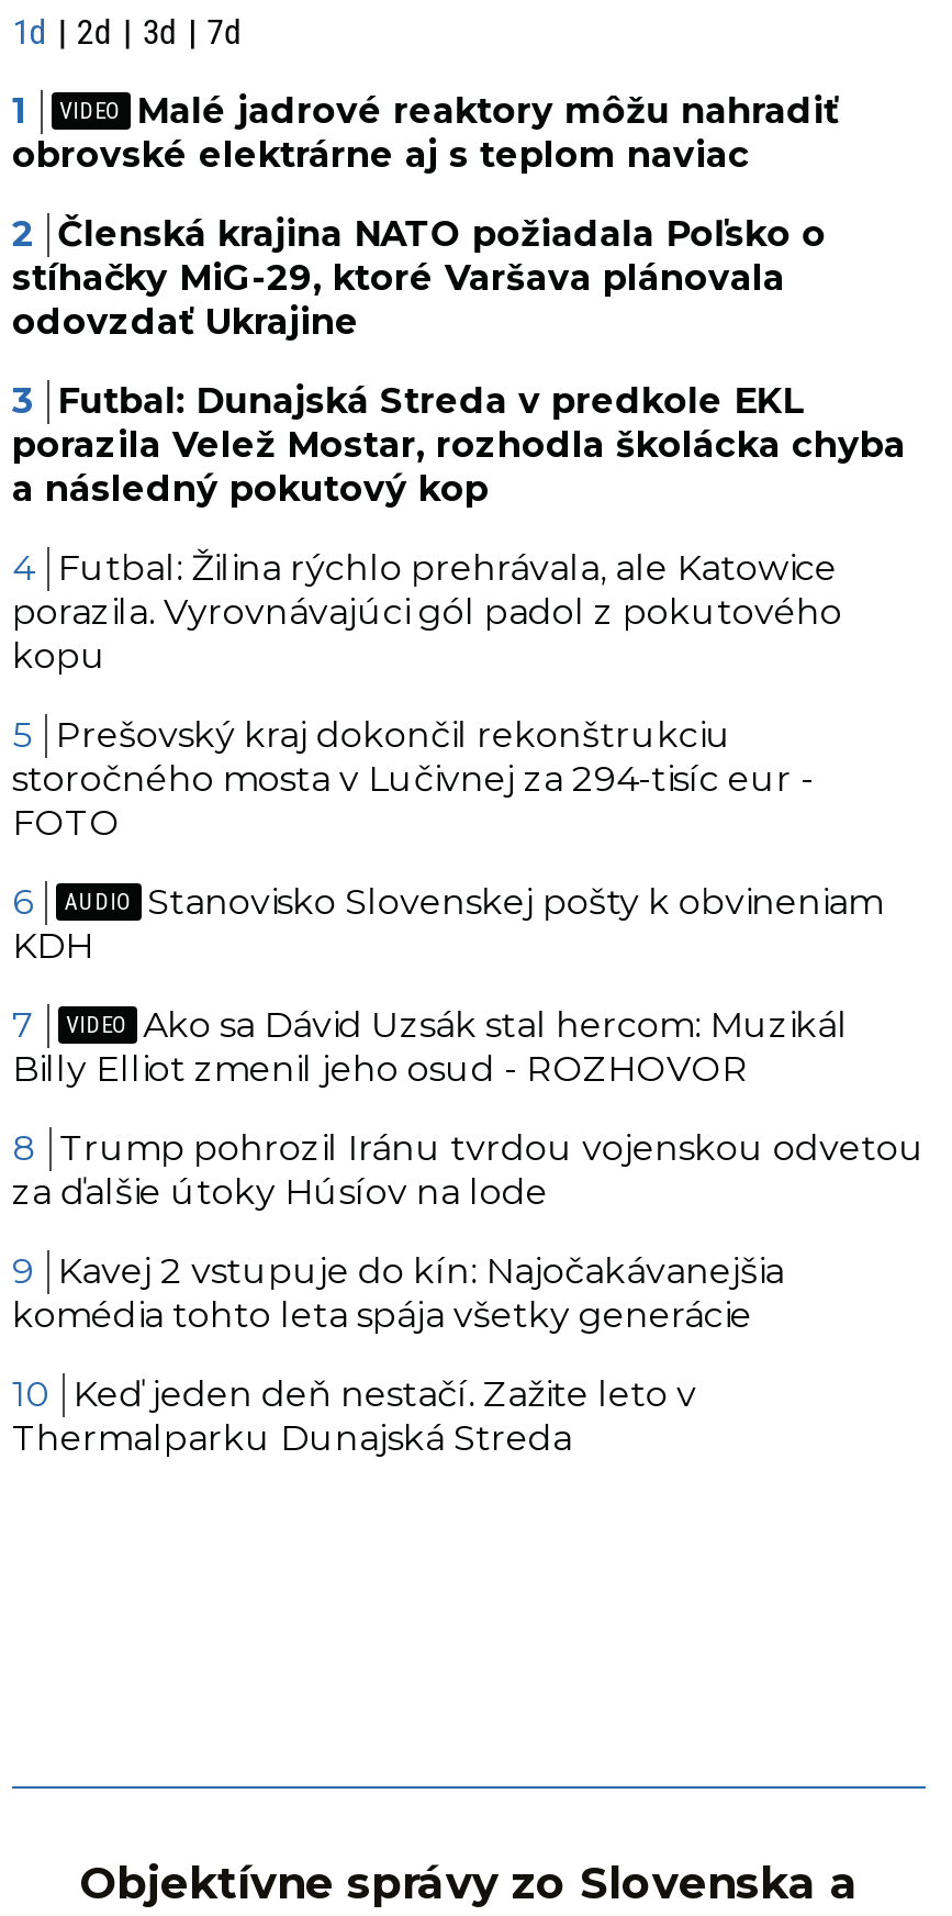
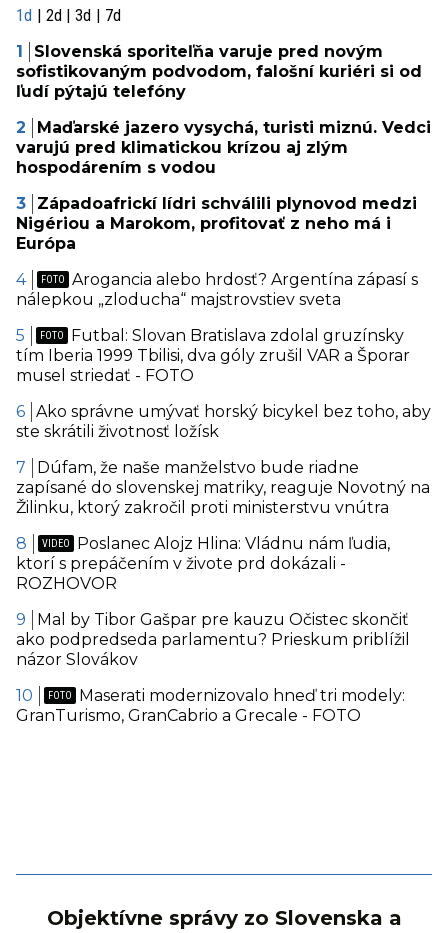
- Malé jadrové reaktory môžu nahradiť
- obrovské elektrárne aj s teplom naviac
+ Slovenská sporiteľňa varuje pred novým
+ sofistikovaným podvodom, falošní kuriéri si od
+ ľudí pýtajú telefóny

- Členská krajina NATO požiadala Poľsko o
- stíhačky MiG-29, ktoré Varšava plánovala
- odovzdať Ukrajine
+ Maďarské jazero vysychá, turisti miznú. Vedci
+ varujú pred klimatickou krízou aj zlým
+ hospodárením s vodou

- Futbal: Dunajská Streda v predkole EKL
- porazila Velež Mostar, rozhodla školácka chyba
- a následný pokutový kop
+ Západoafrickí lídri schválili plynovod medzi
+ Nigériou a Marokom, profitovať z neho má i
+ Európa

- Futbal: Žilina rýchlo prehrávala, ale Katowice
- porazila. Vyrovnávajúci gól padol z pokutového
- kopu
+ Arogancia alebo hrdosť? Argentína zápasí s
+ nálepkou „zloducha“ majstrovstiev sveta

- Prešovský kraj dokončil rekonštrukciu
- storočného mosta v Lučivnej za 294-tisíc eur -
- FOTO
+ Futbal: Slovan Bratislava zdolal gruzínsky
+ tím Iberia 1999 Tbilisi, dva góly zrušil VAR a Šporar
+ musel striedať - FOTO

- Stanovisko Slovenskej pošty k obvineniam
- KDH
+ Ako správne umývať horský bicykel bez toho, aby
+ ste skrátili životnosť ložísk

- Ako sa Dávid Uzsák stal hercom: Muzikál
- Billy Elliot zmenil jeho osud - ROZHOVOR
+ Dúfam, že naše manželstvo bude riadne
+ zapísané do slovenskej matriky, reaguje Novotný na
+ Žilinku, ktorý zakročil proti ministerstvu vnútra

- Trump pohrozil Iránu tvrdou vojenskou odvetou
- za ďalšie útoky Húsíov na lode
+ Poslanec Alojz Hlina: Vládnu nám ľudia,
+ ktorí s prepáčením v živote prd dokázali -
+ ROZHOVOR

- Kavej 2 vstupuje do kín: Najočakávanejšia
- komédia tohto leta spája všetky generácie
+ Mal by Tibor Gašpar pre kauzu Očistec skončiť
+ ako podpredseda parlamentu? Prieskum priblížil
+ názor Slovákov

- Keď jeden deň nestačí. Zažite leto v
- Thermalparku Dunajská Streda
+ Maserati modernizovalo hneď tri modely:
+ GranTurismo, GranCabrio a Grecale - FOTO
